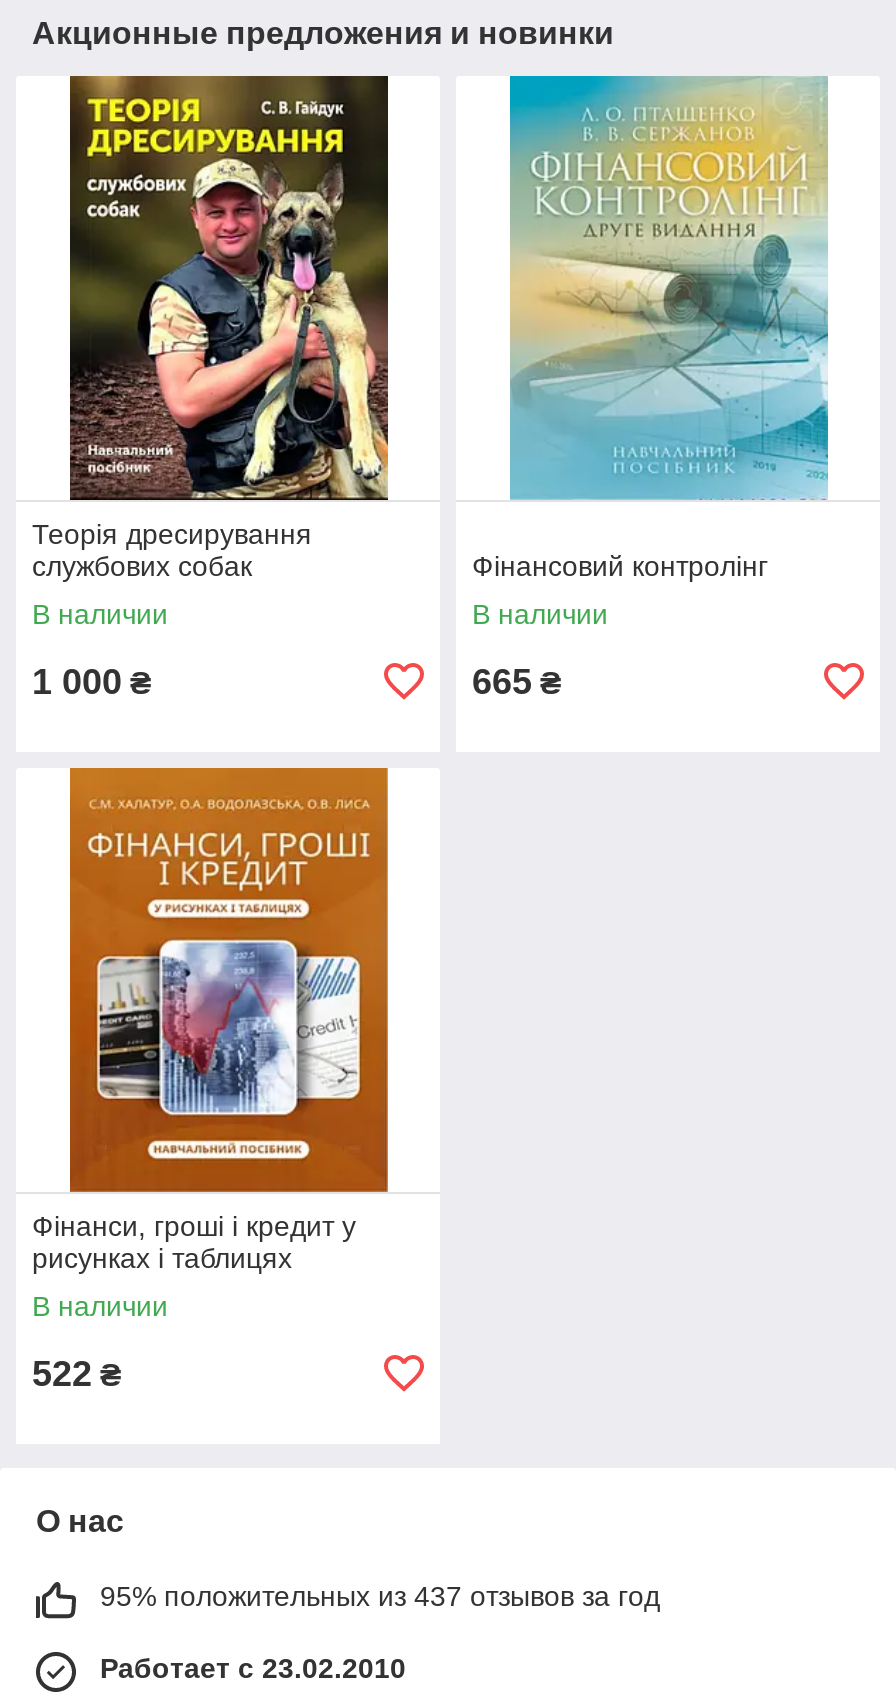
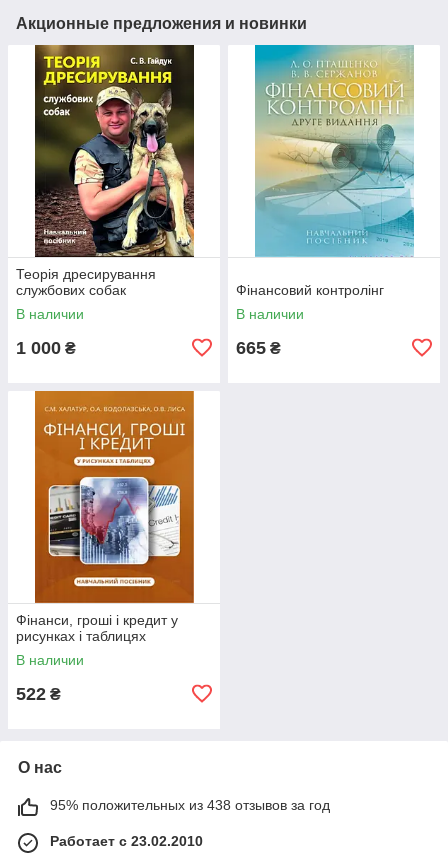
- 95% положительных из 437 отзывов за год
+ 95% положительных из 438 отзывов за год
